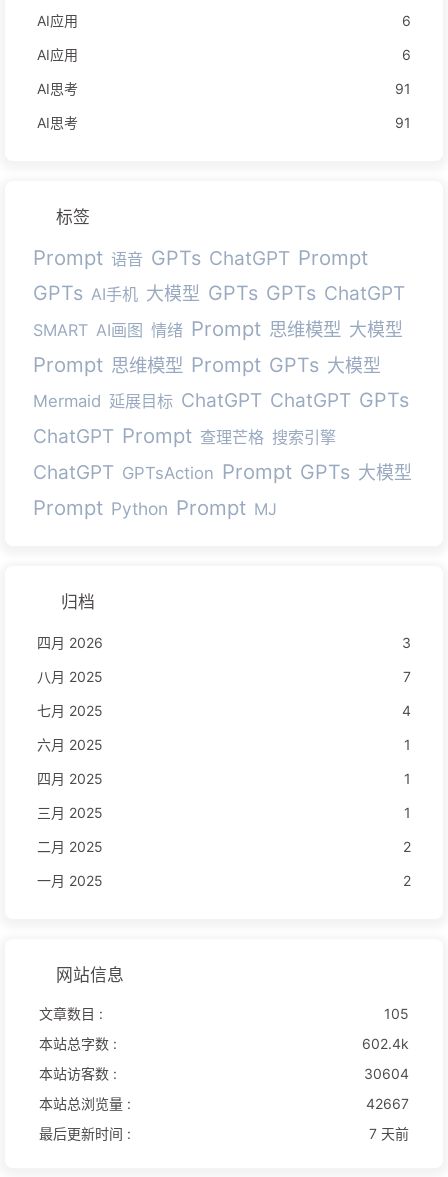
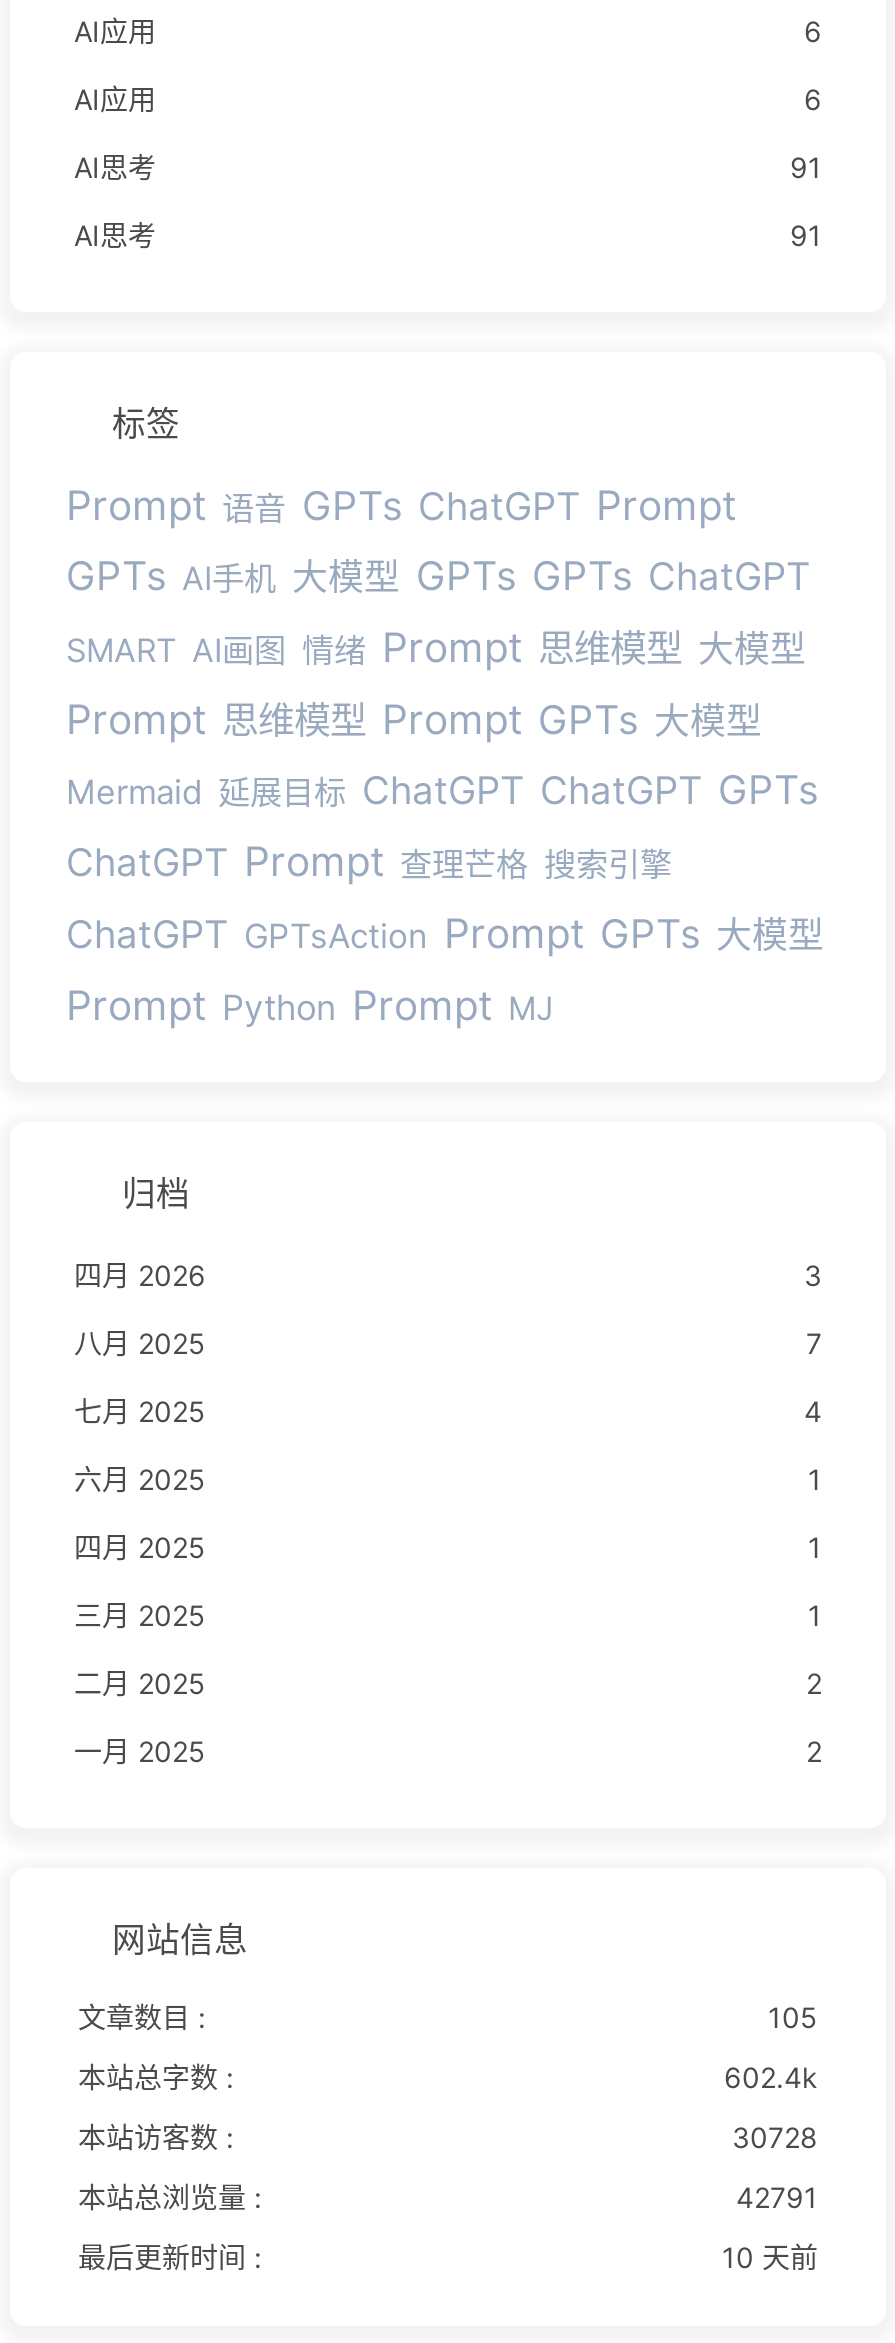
- 30604
+ 30728

- 42667
+ 42791

- 7 天前
+ 10 天前
